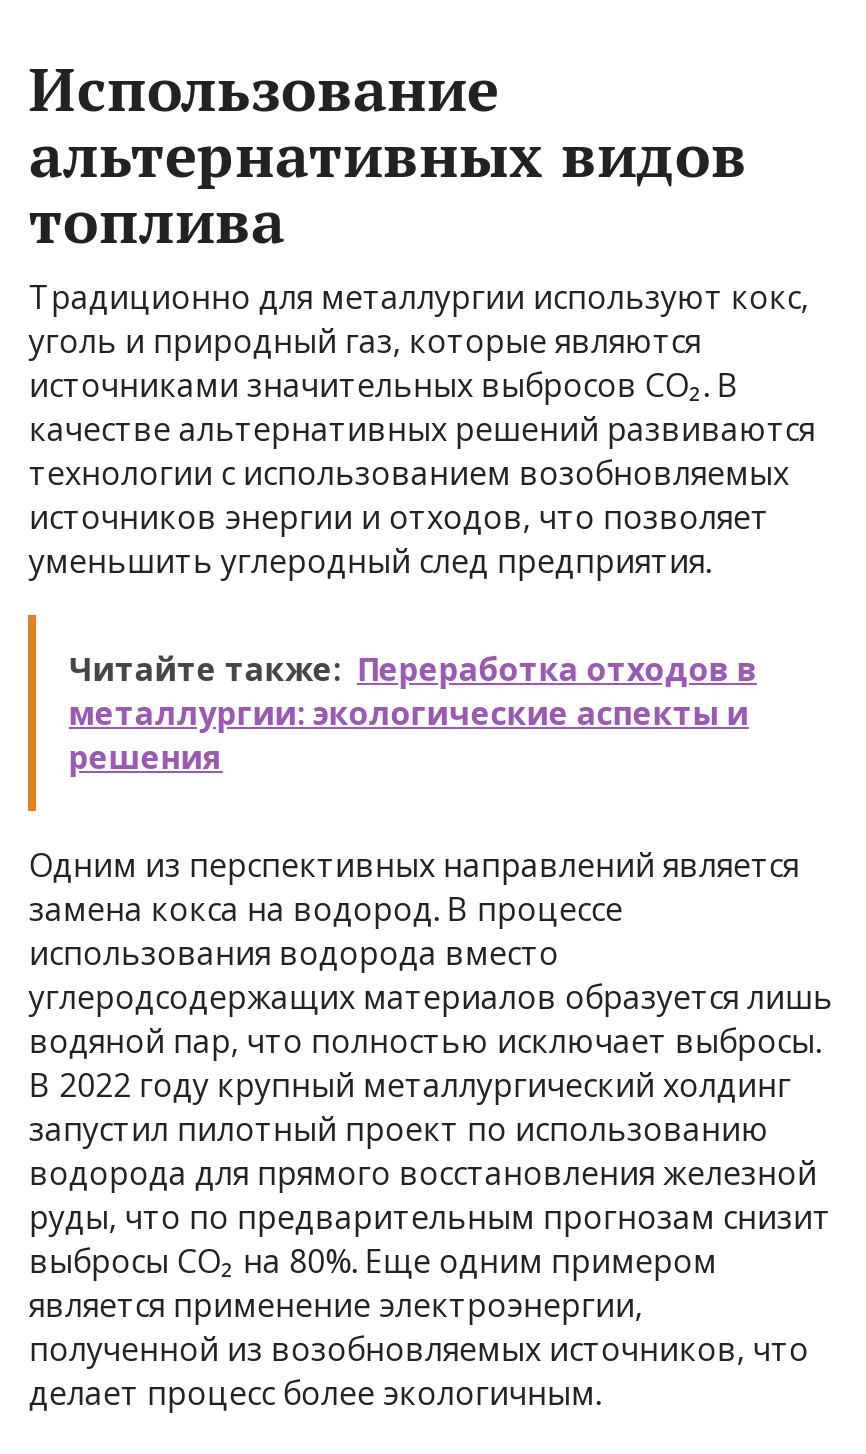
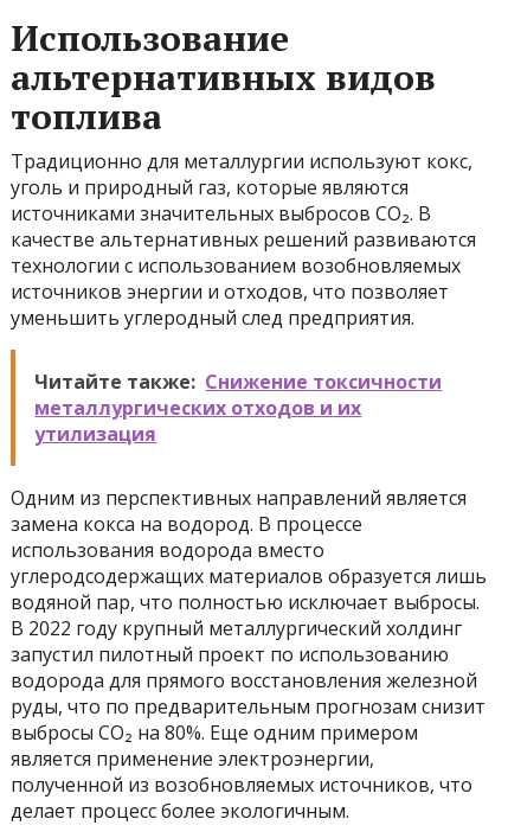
- Читайте также: Переработка отходов в
- металлургии: экологические аспекты и
- решения
+ Читайте также: Снижение токсичности
+ металлургических отходов и их
+ утилизация
